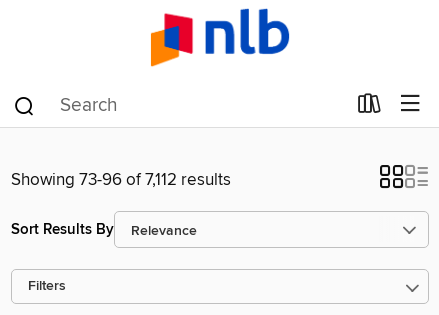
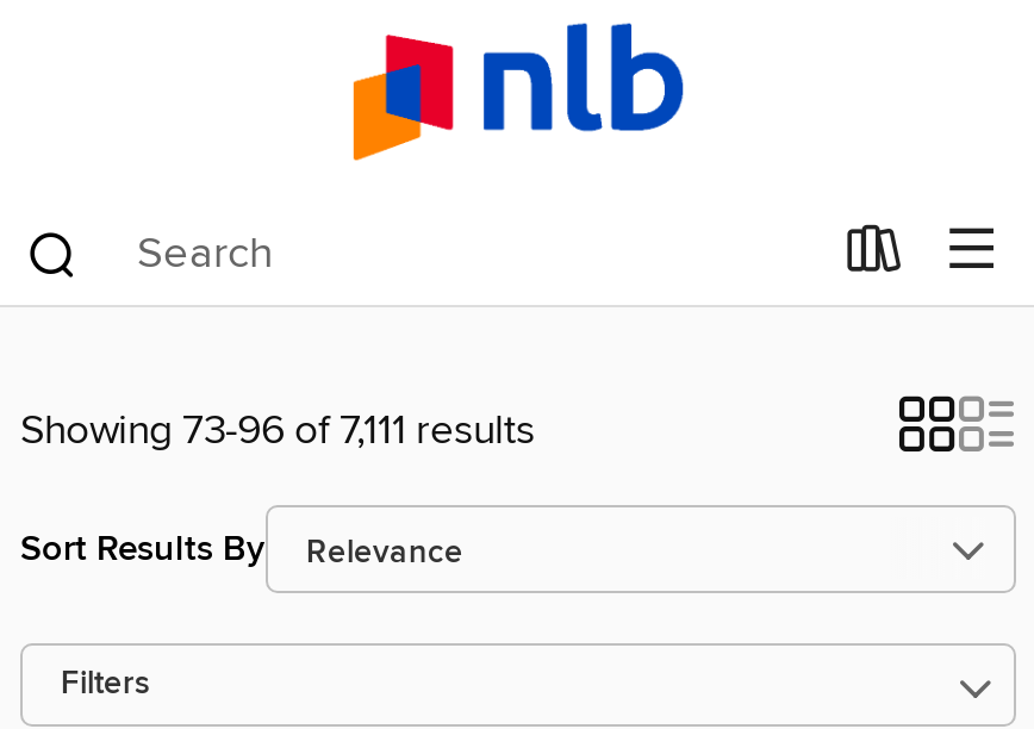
- Showing 73-96 of 7,112 results
+ Showing 73-96 of 7,111 results
